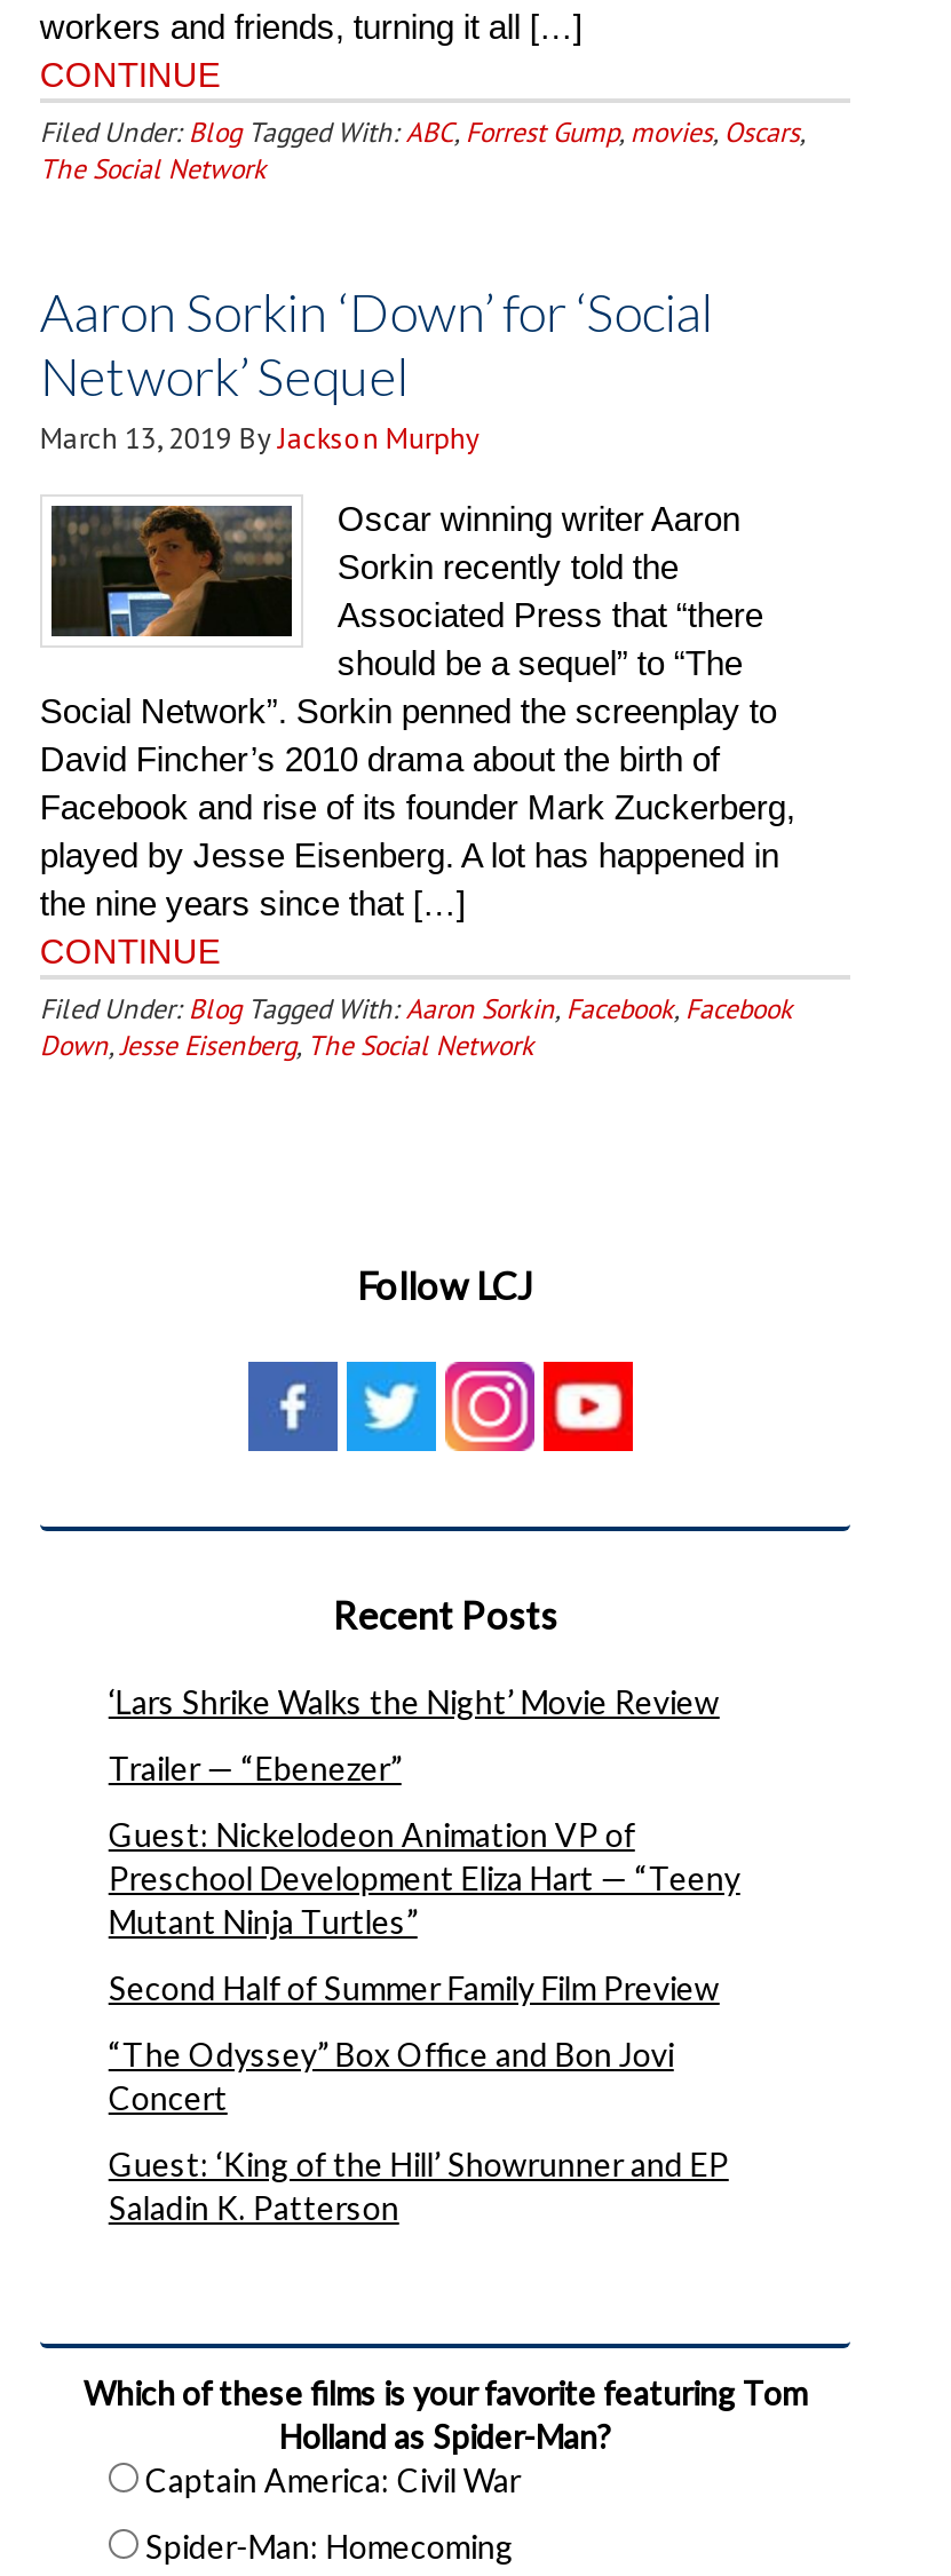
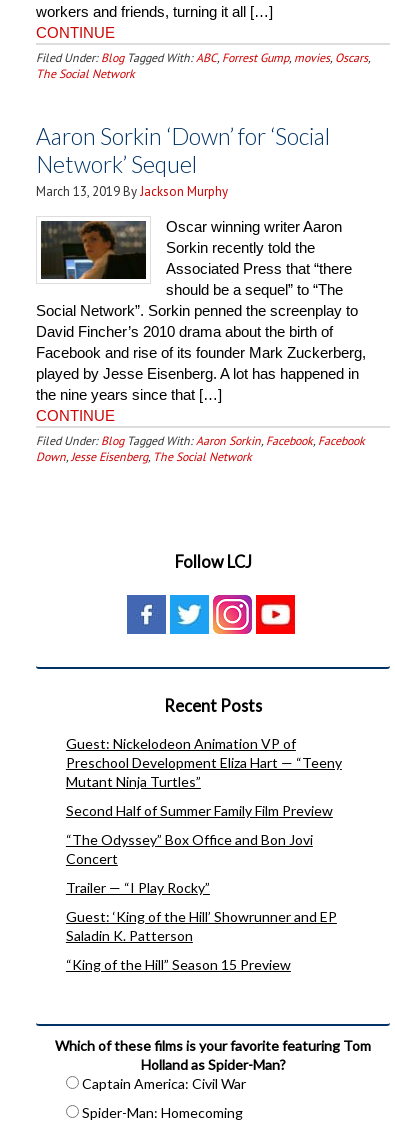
- ‘Lars Shrike Walks the Night’ Movie Review
- Trailer — “Ebenezer”

moved up: Guest: Nickelodeon Animation VP of | Preschool Development Eliza Hart — “Teeny | Mutant Ninja Turtles” | Second Half of Summer Family Film Preview | “The Odyssey” Box Office and Bon Jovi | Concert

+ Trailer — “I Play Rocky”

moved up: Guest: ‘King of the Hill’ Showrunner and EP | Saladin K. Patterson

+ “King of the Hill” Season 15 Preview
